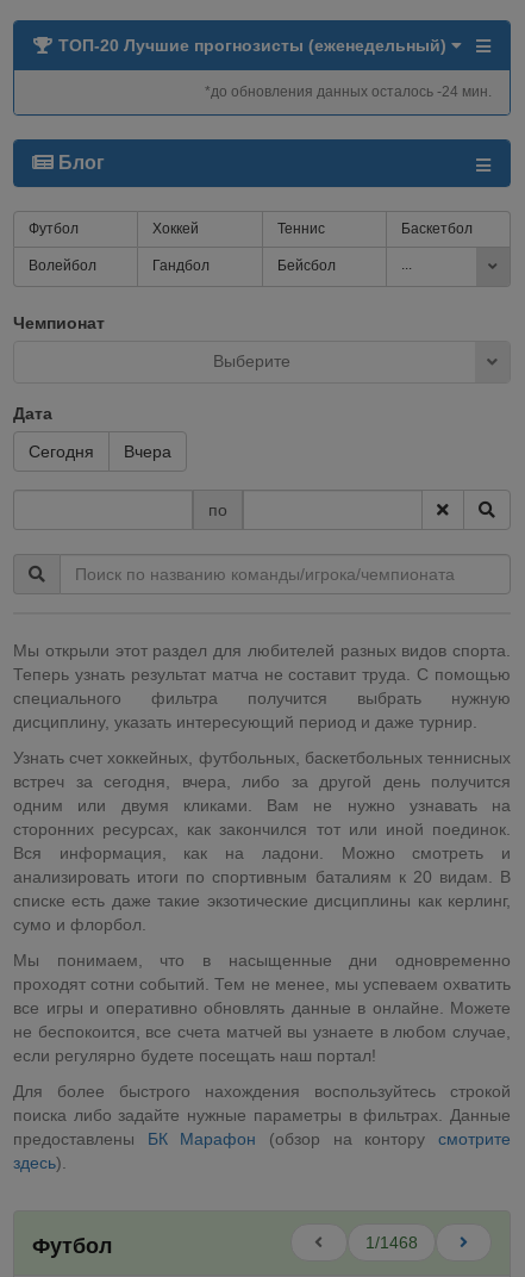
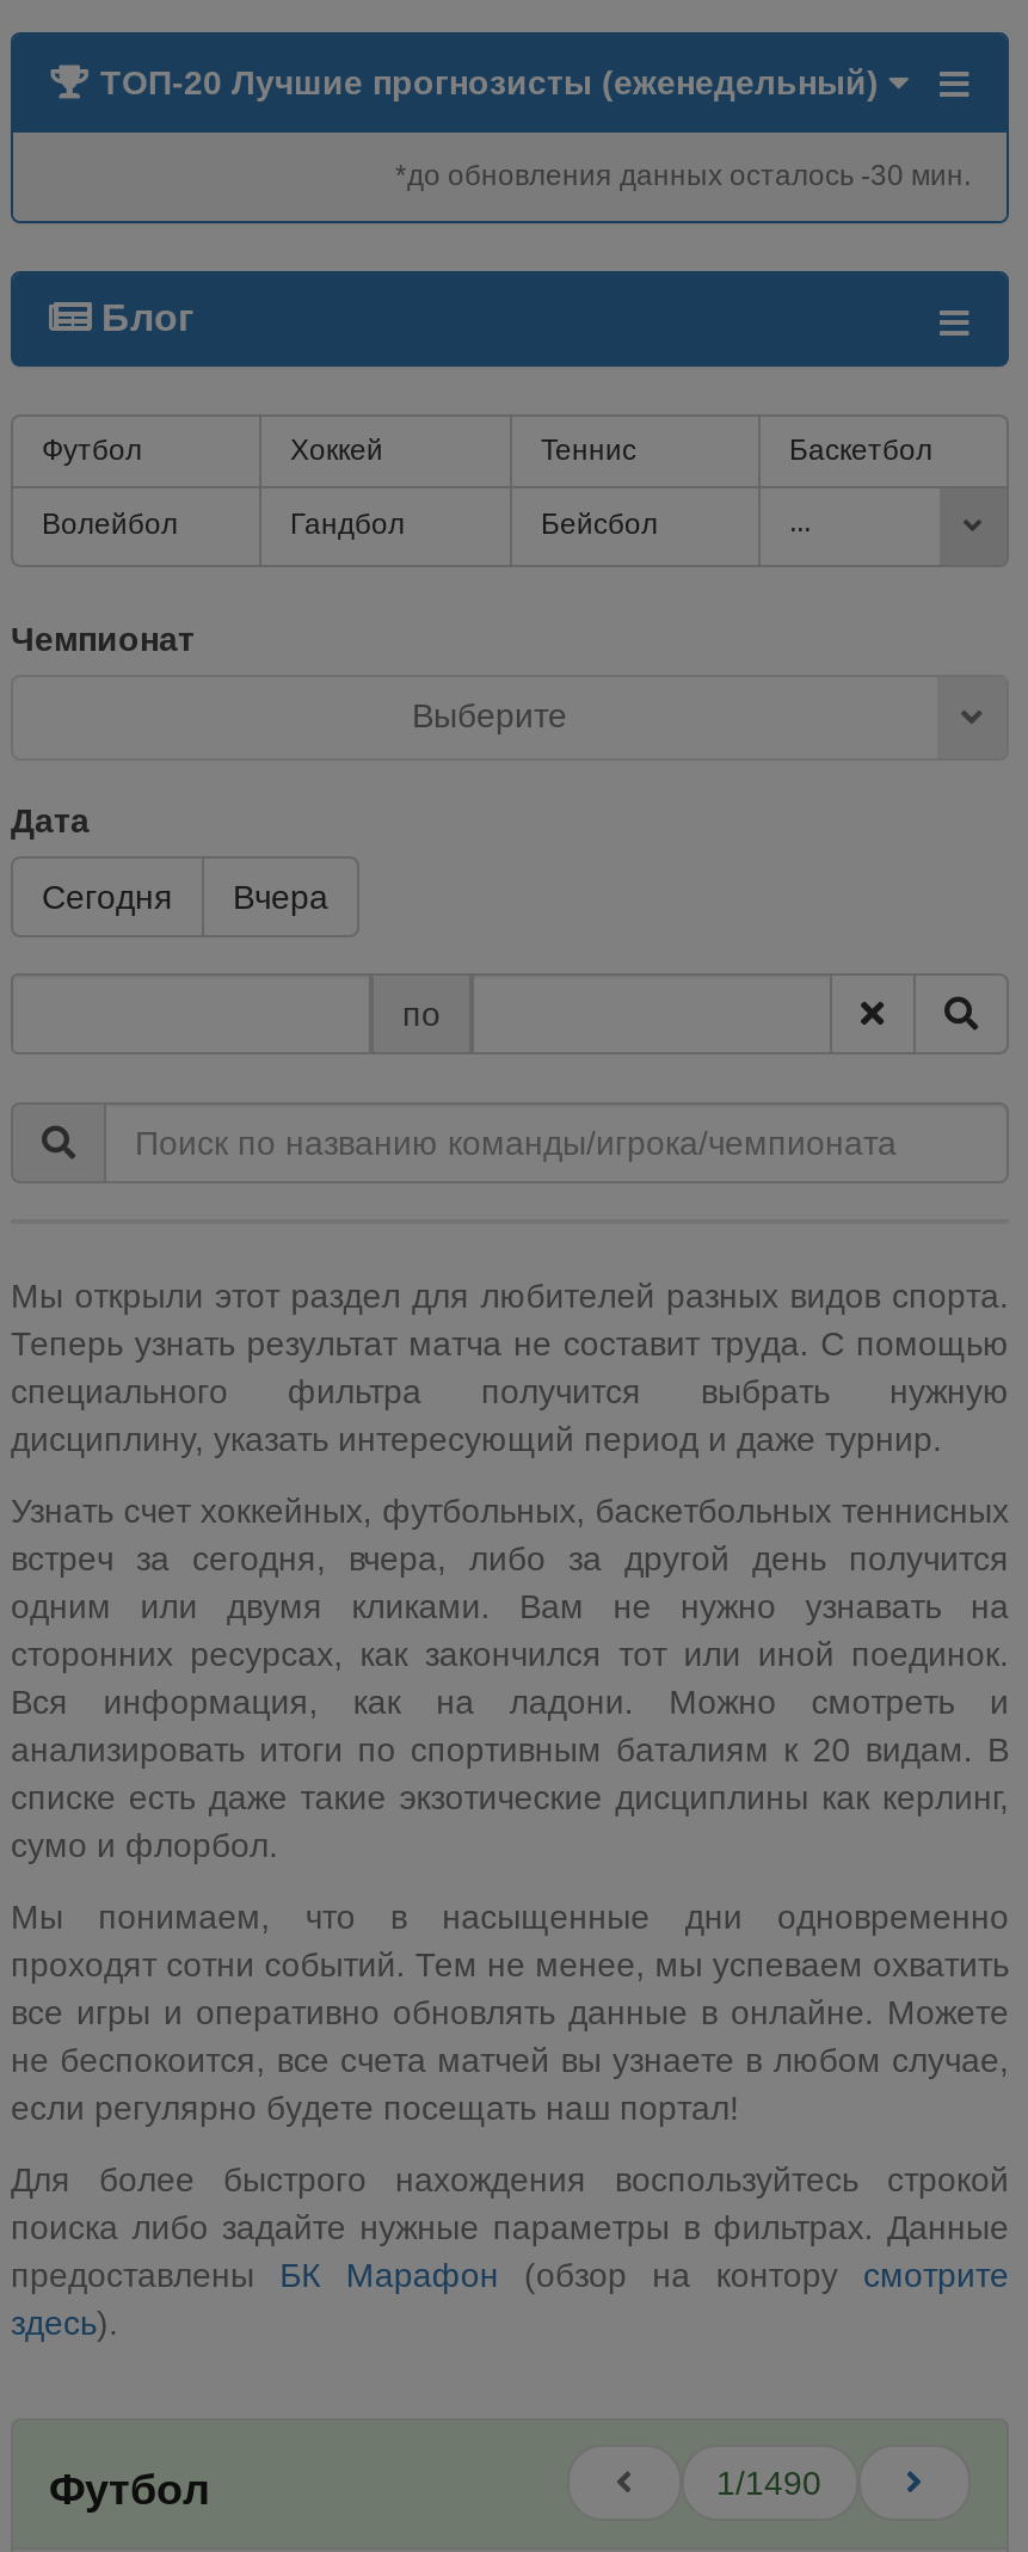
- *до обновления данных осталось -24 мин.
+ *до обновления данных осталось -30 мин.

- 1/1468
+ 1/1490
